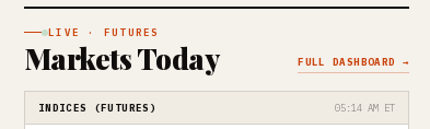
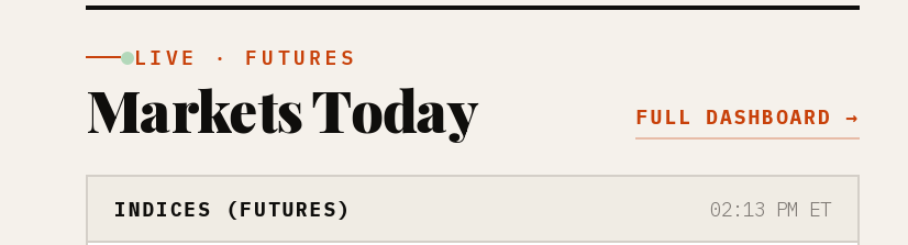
- 05:14 AM ET
+ 02:13 PM ET
